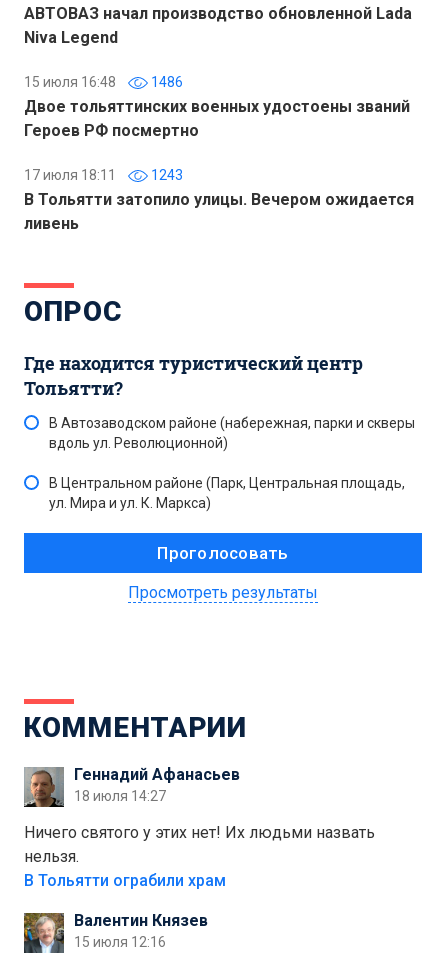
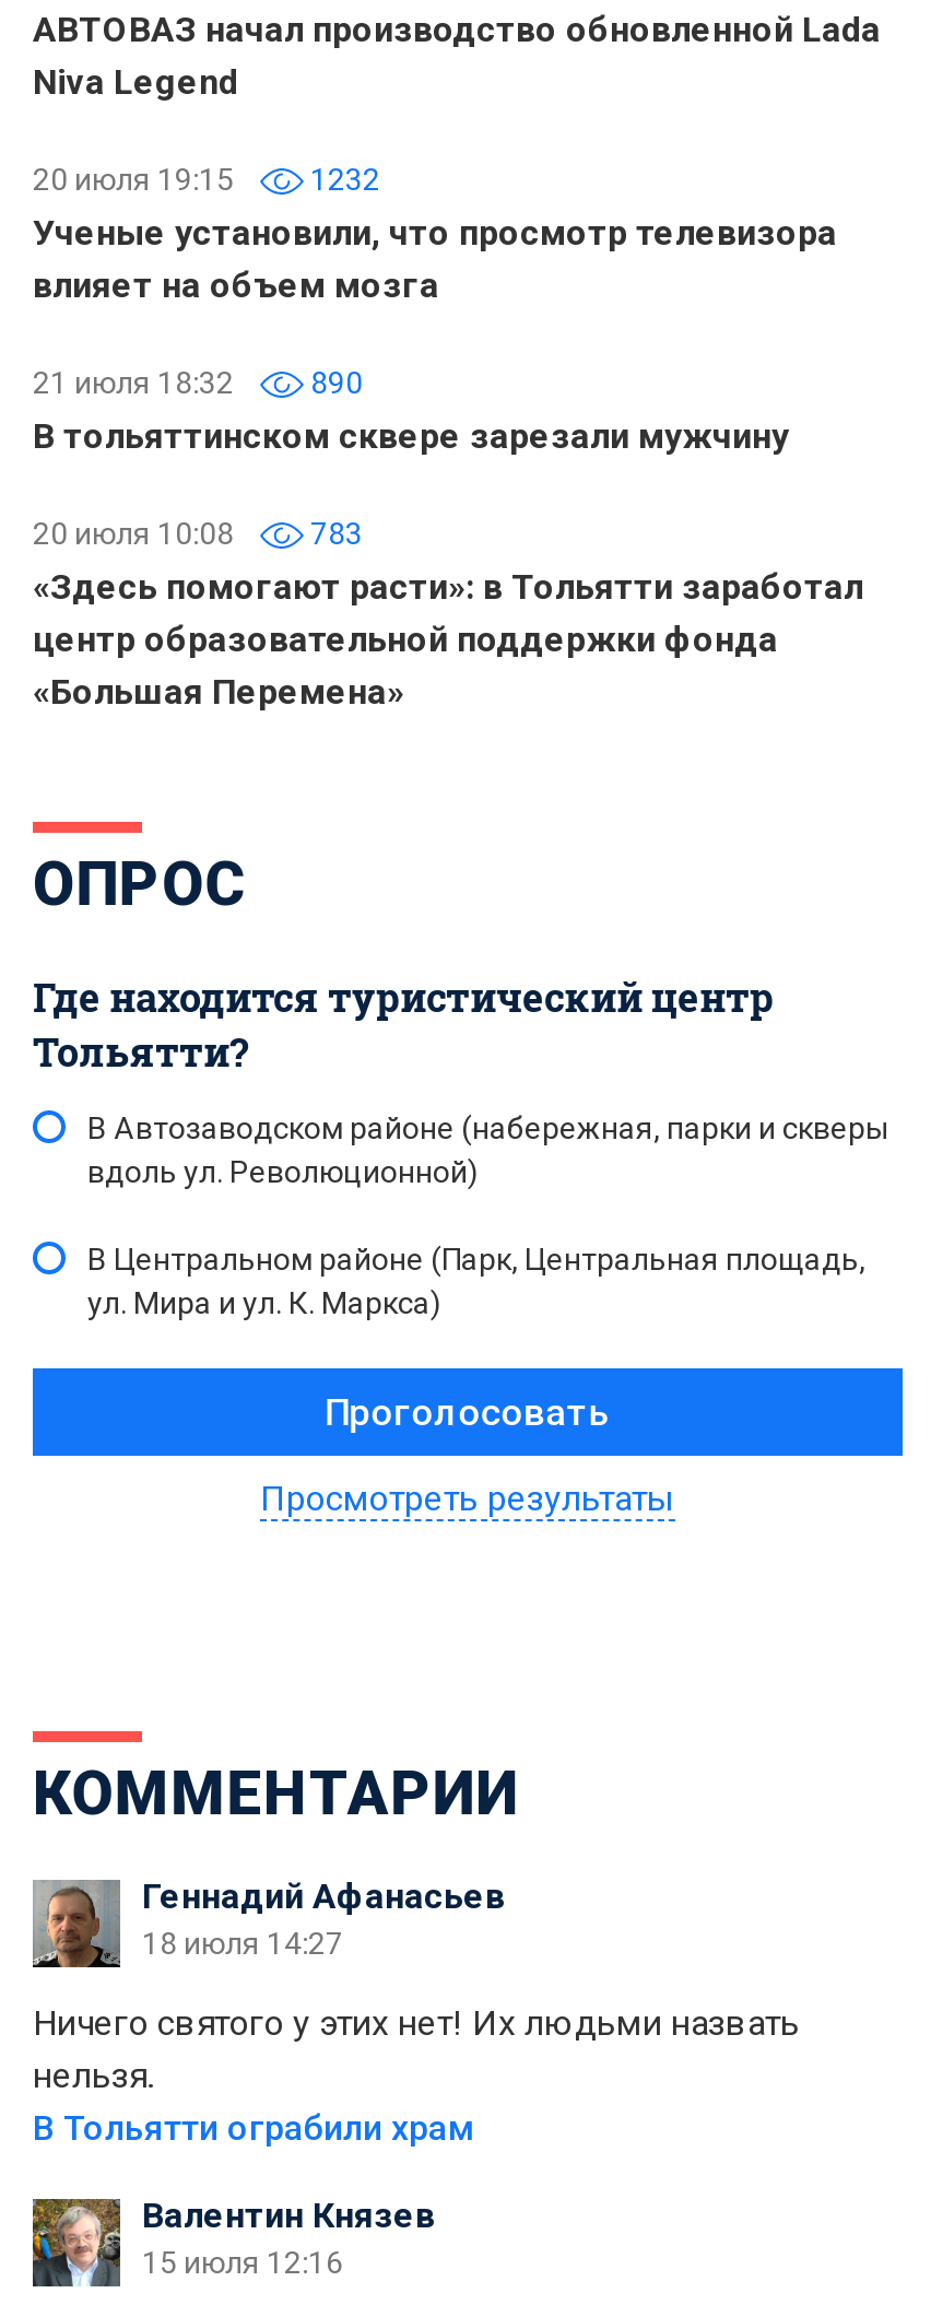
- 15 июля 16:48
- 1486
- Двое тольяттинских военных удостоены званий
- Героев РФ посмертно
- 17 июля 18:11
- 1243
- В Тольятти затопило улицы. Вечером ожидается
- ливень
+ 20 июля 19:15
+ 1232
+ Ученые установили, что просмотр телевизора
+ влияет на объем мозга
+ 21 июля 18:32
+ 890
+ В тольяттинском сквере зарезали мужчину
+ 20 июля 10:08
+ 783
+ «Здесь помогают расти»: в Тольятти заработал
+ центр образовательной поддержки фонда
+ «Большая Перемена»
